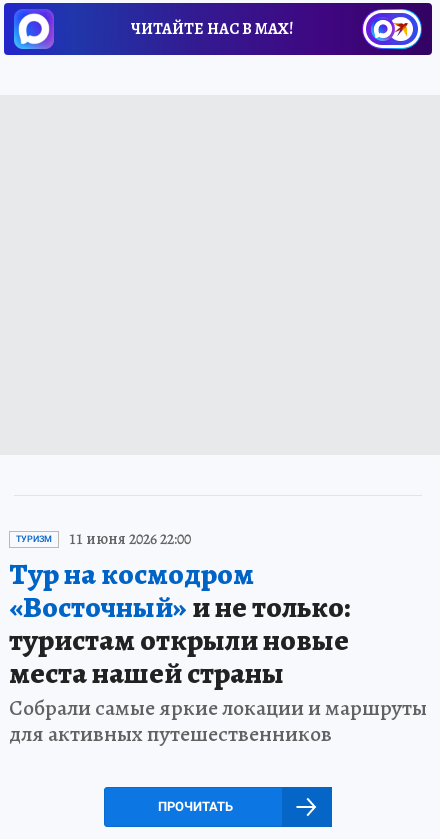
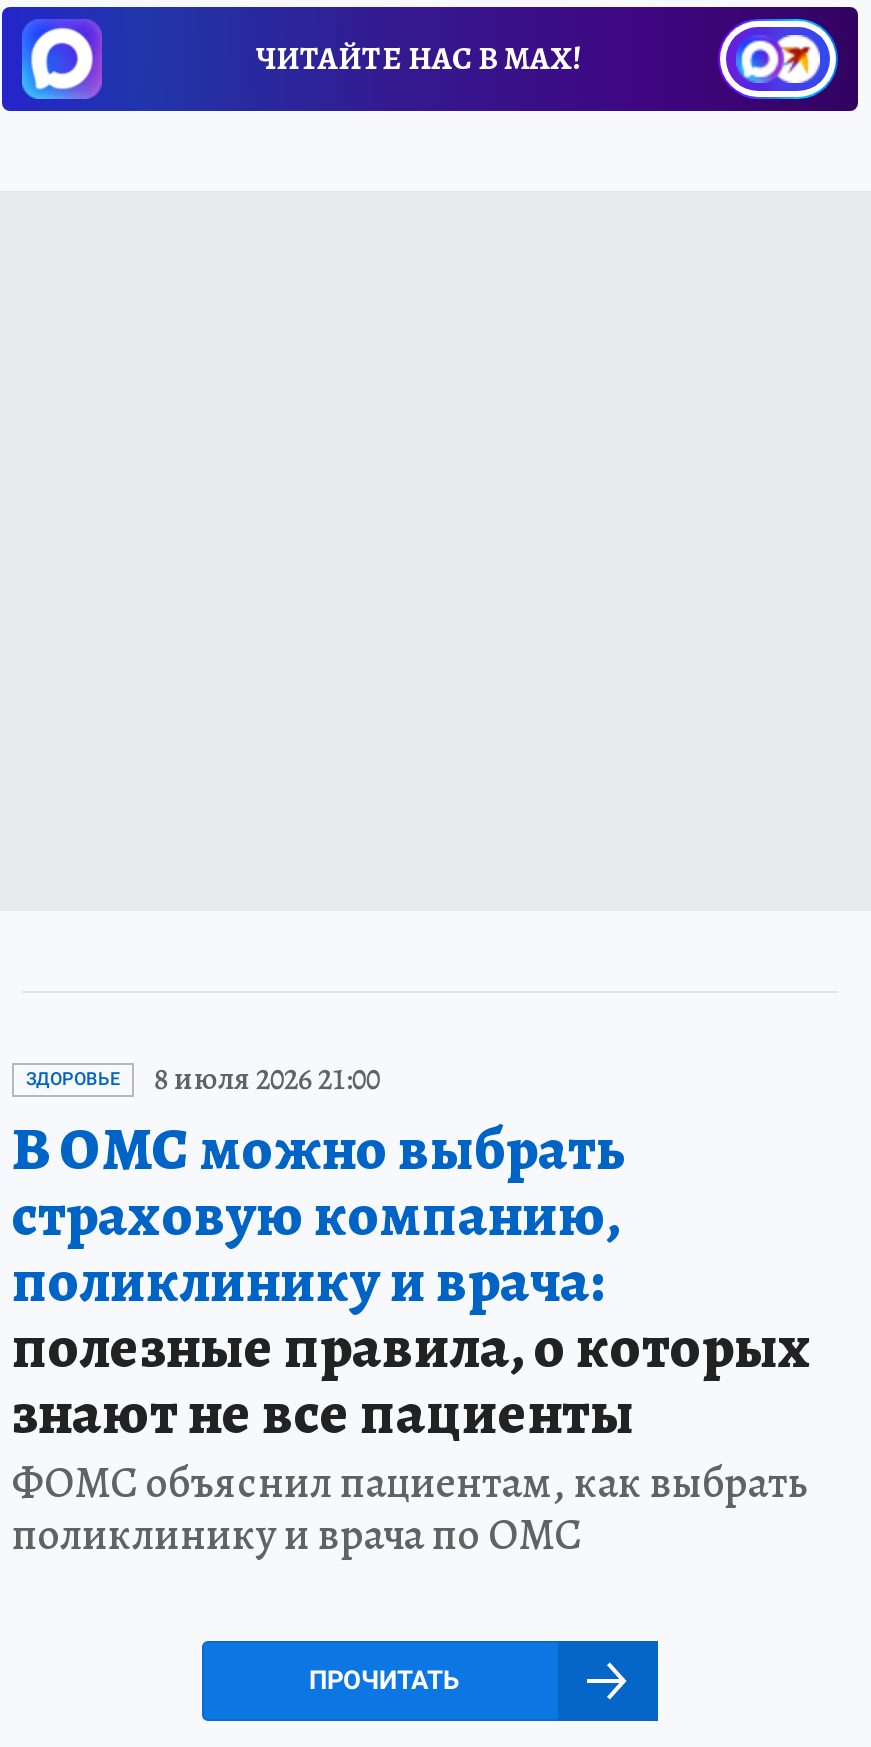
- ТУРИЗМ
- 11 июня 2026 22:00
- Тур на космодром
- «Восточный»и не только:
- туристам открыли новые
- места нашей страны
- Собрали самые яркие локации и маршруты
- для активных путешественников
+ ЗДОРОВЬЕ
+ 8 июля 2026 21:00
+ В ОМС можно выбрать
+ страховую компанию,
+ поликлинику и врача:
+ полезные правила, о которых
+ знают не все пациенты
+ ФОМС объяснил пациентам, как выбрать
+ поликлинику и врача по ОМС
